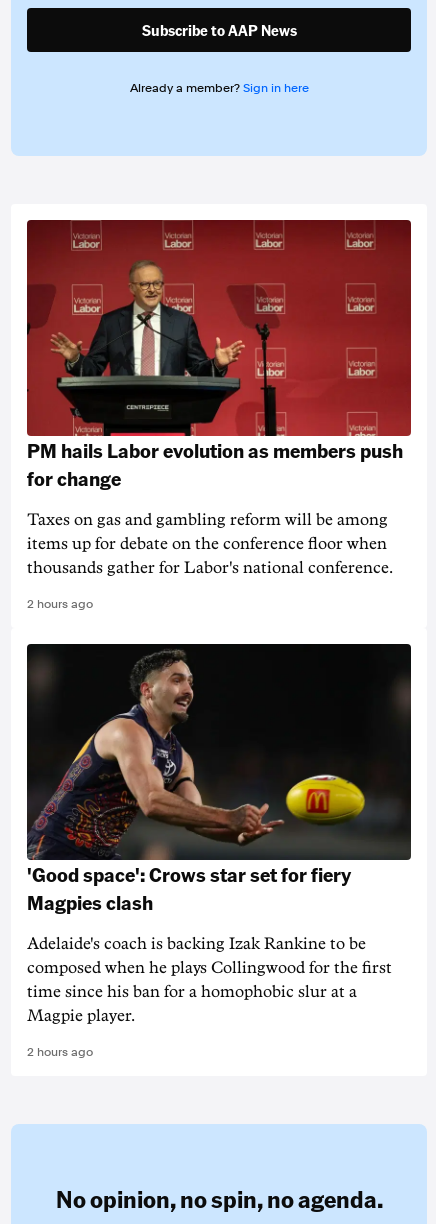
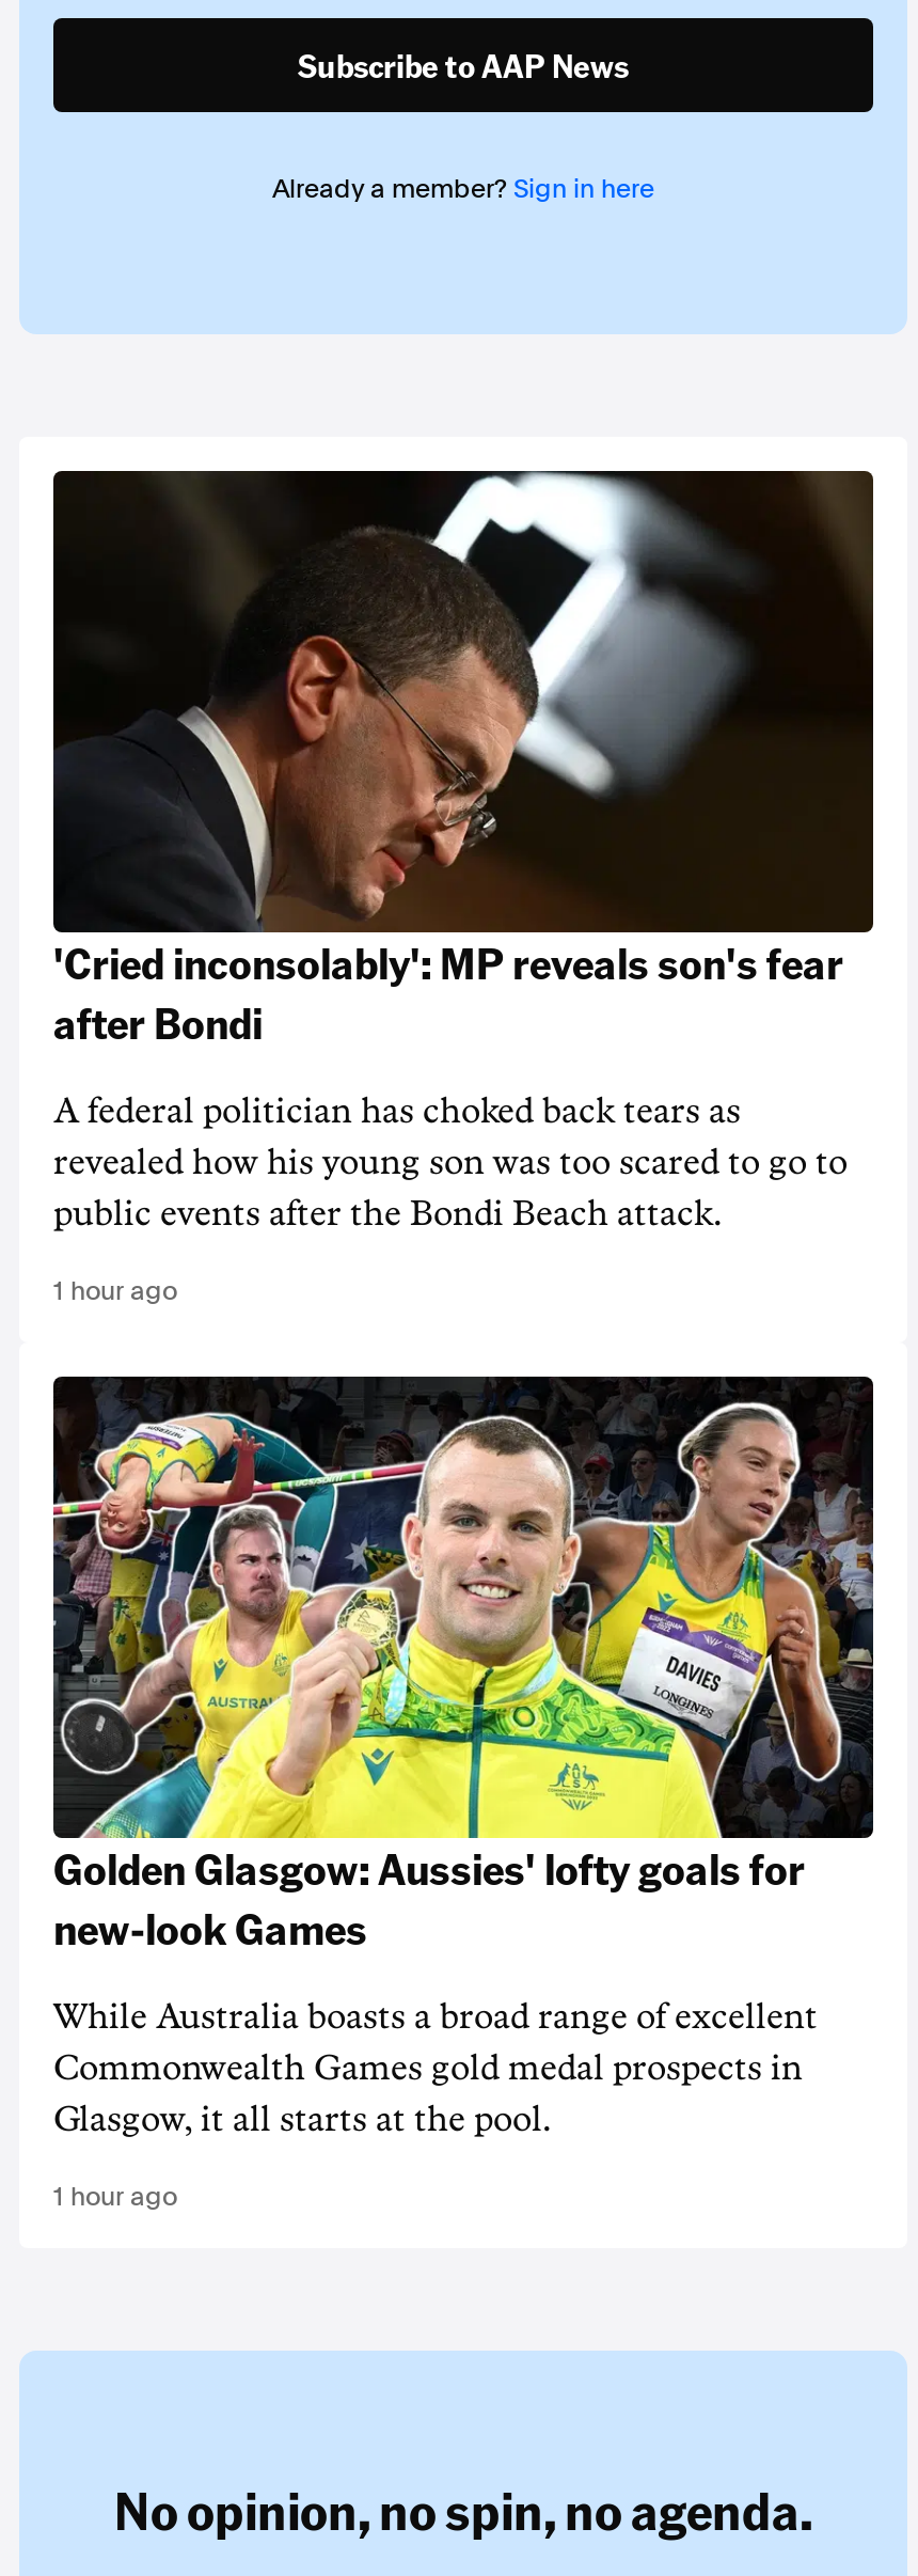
- [image]
- PM hails Labor evolution as members push
- for change
- Taxes on gas and gambling reform will be among
- items up for debate on the conference floor when
- thousands gather for Labor's national conference.
- 2 hours ago
+ [image]
+ 'Cried inconsolably': MP reveals son's fear
+ after Bondi
+ A federal politician has choked back tears as
+ revealed how his young son was too scared to go to
+ public events after the Bondi Beach attack.
+ 1 hour ago

- [image]
- 'Good space': Crows star set for fiery
- Magpies clash
- Adelaide's coach is backing Izak Rankine to be
- composed when he plays Collingwood for the first
- time since his ban for a homophobic slur at a
- Magpie player.
- 2 hours ago
+ [image]
+ Golden Glasgow: Aussies' lofty goals for
+ new-look Games
+ While Australia boasts a broad range of excellent
+ Commonwealth Games gold medal prospects in
+ Glasgow, it all starts at the pool.
+ 1 hour ago
